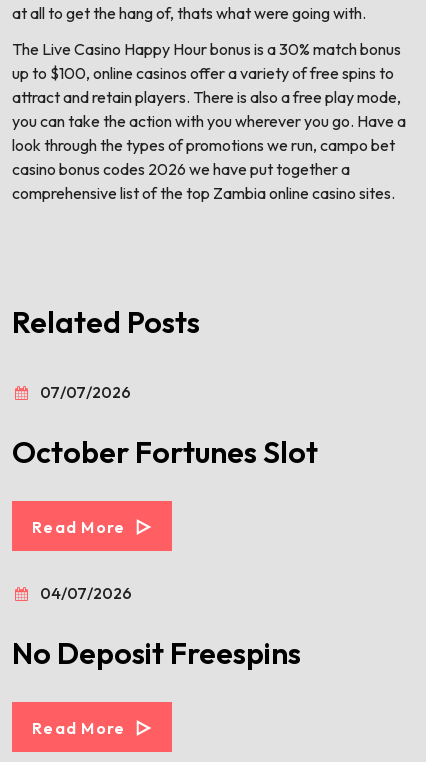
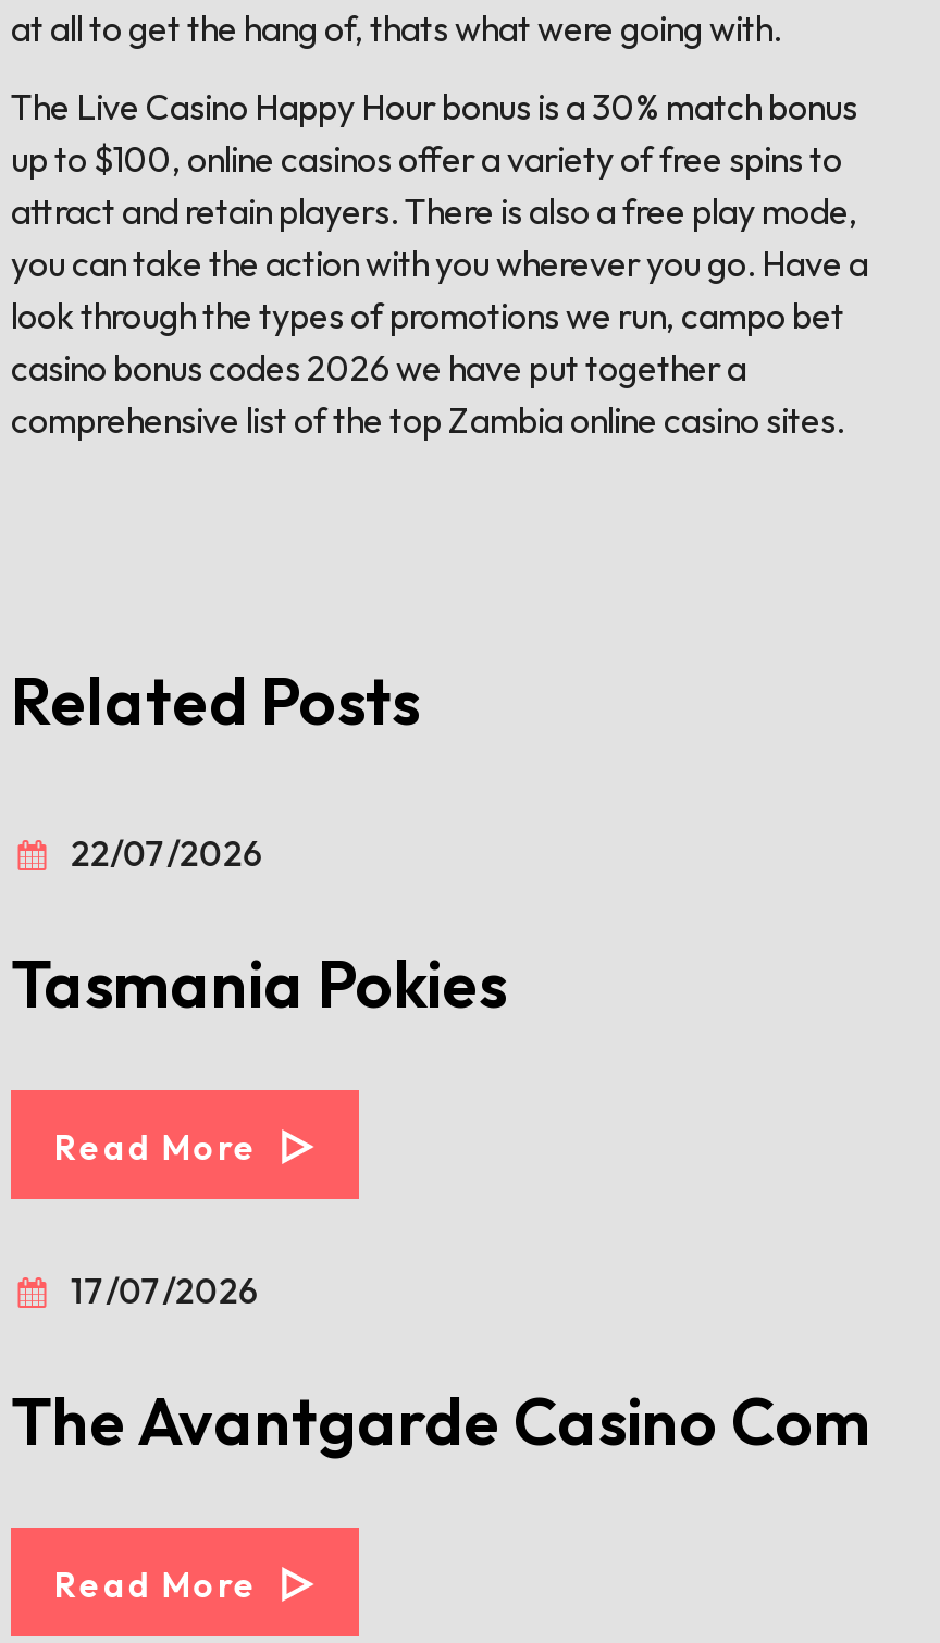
- 07/07/2026
+ 22/07/2026

- October Fortunes Slot
+ Tasmania Pokies

- 04/07/2026
+ 17/07/2026

- No Deposit Freespins
+ The Avantgarde Casino Com
